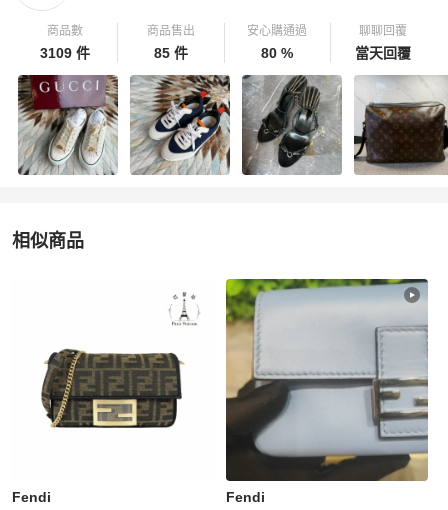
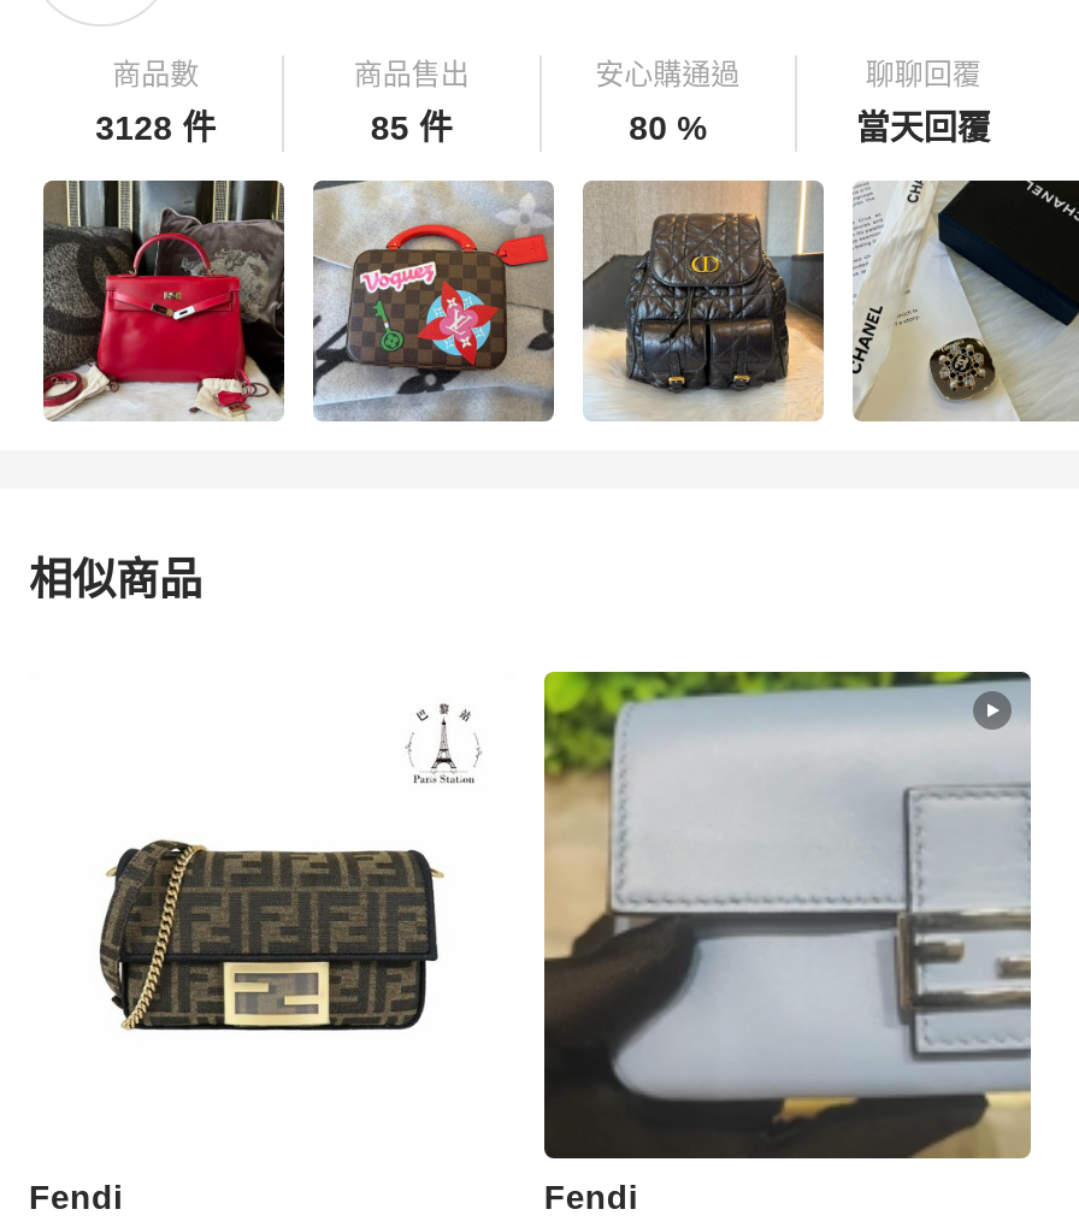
- 3109 件
+ 3128 件

- [image]
+ [image]

- [image]
+ [image]

- [image]
+ [image]

- [image]
+ [image]
